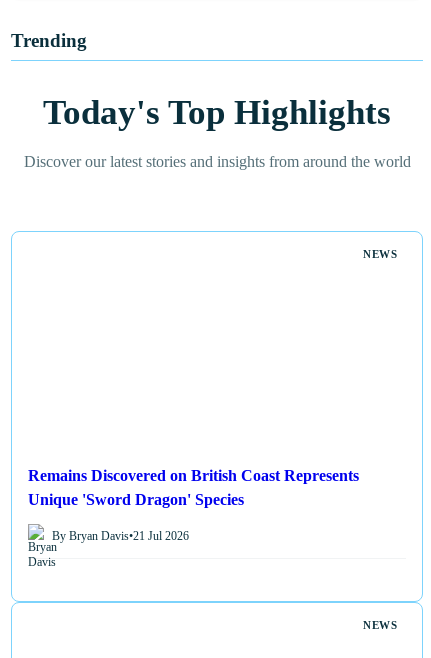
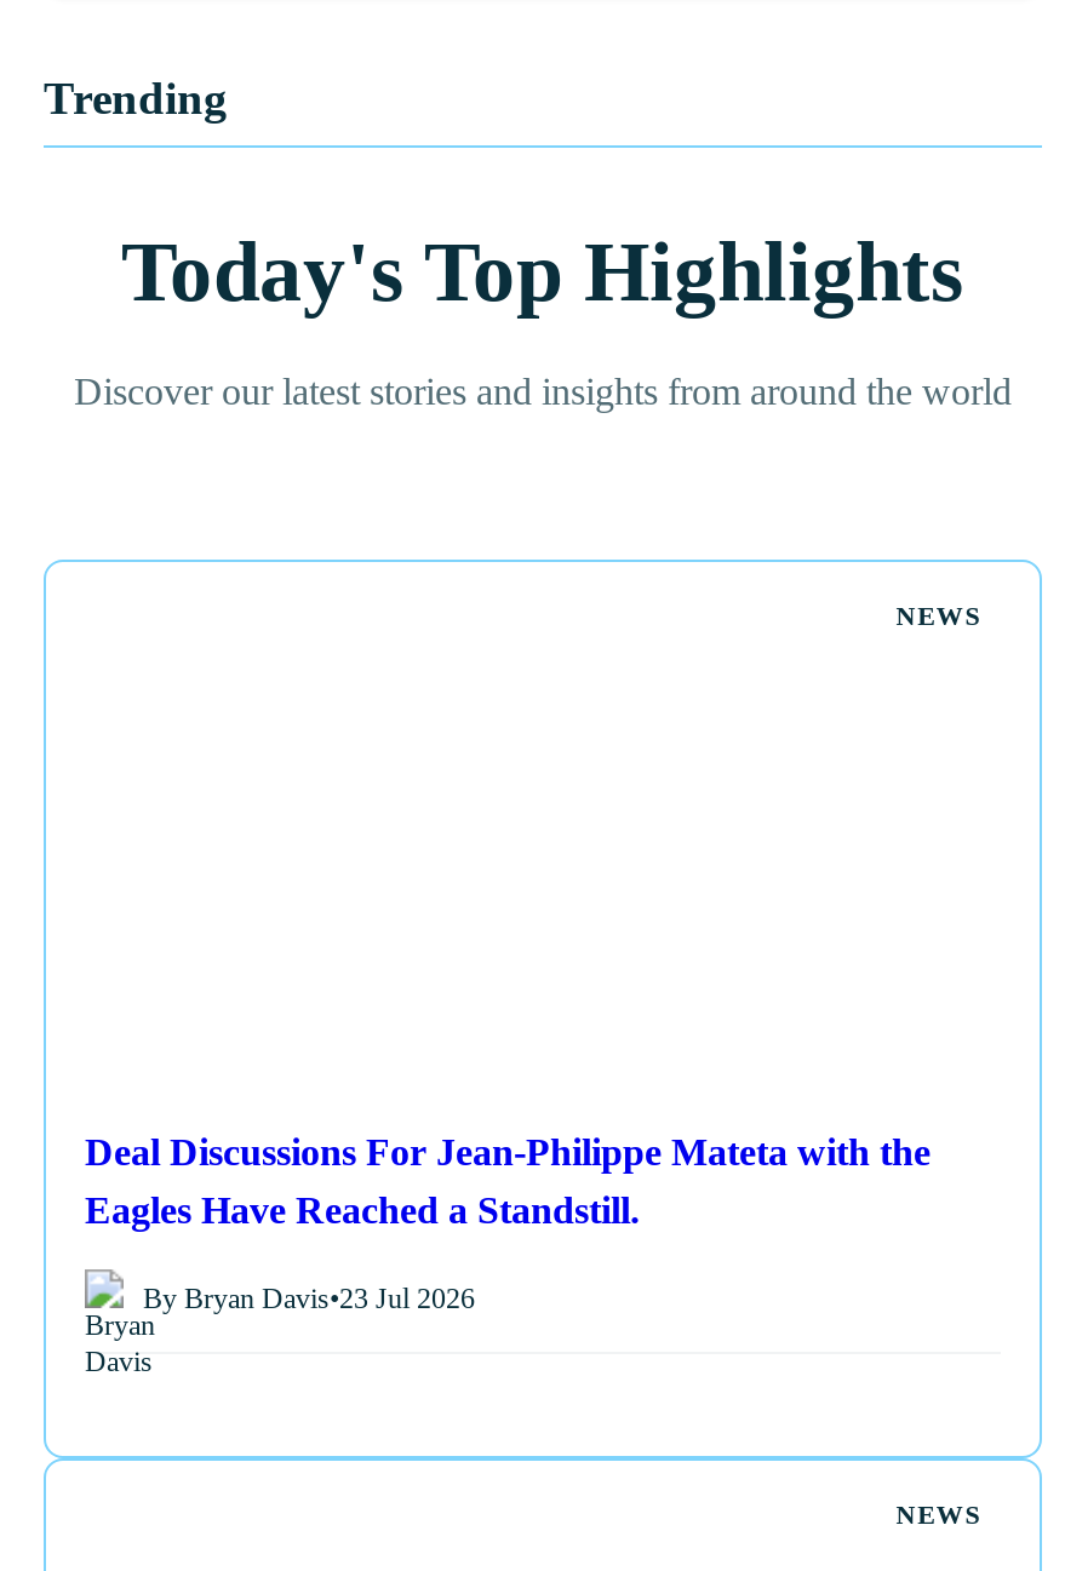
- Remains Discovered on British Coast Represents
- Unique 'Sword Dragon' Species
+ Deal Discussions For Jean-Philippe Mateta with the
+ Eagles Have Reached a Standstill.

- By Bryan Davis•21 Jul 2026
+ By Bryan Davis•23 Jul 2026
